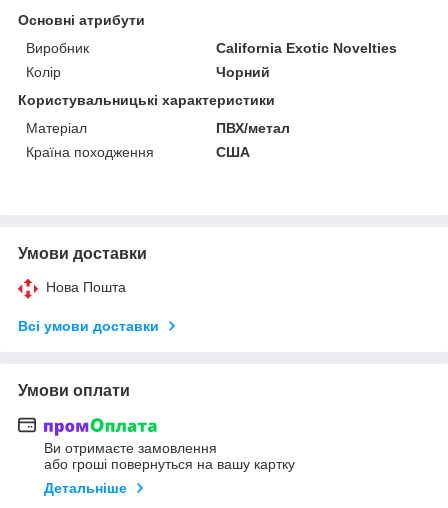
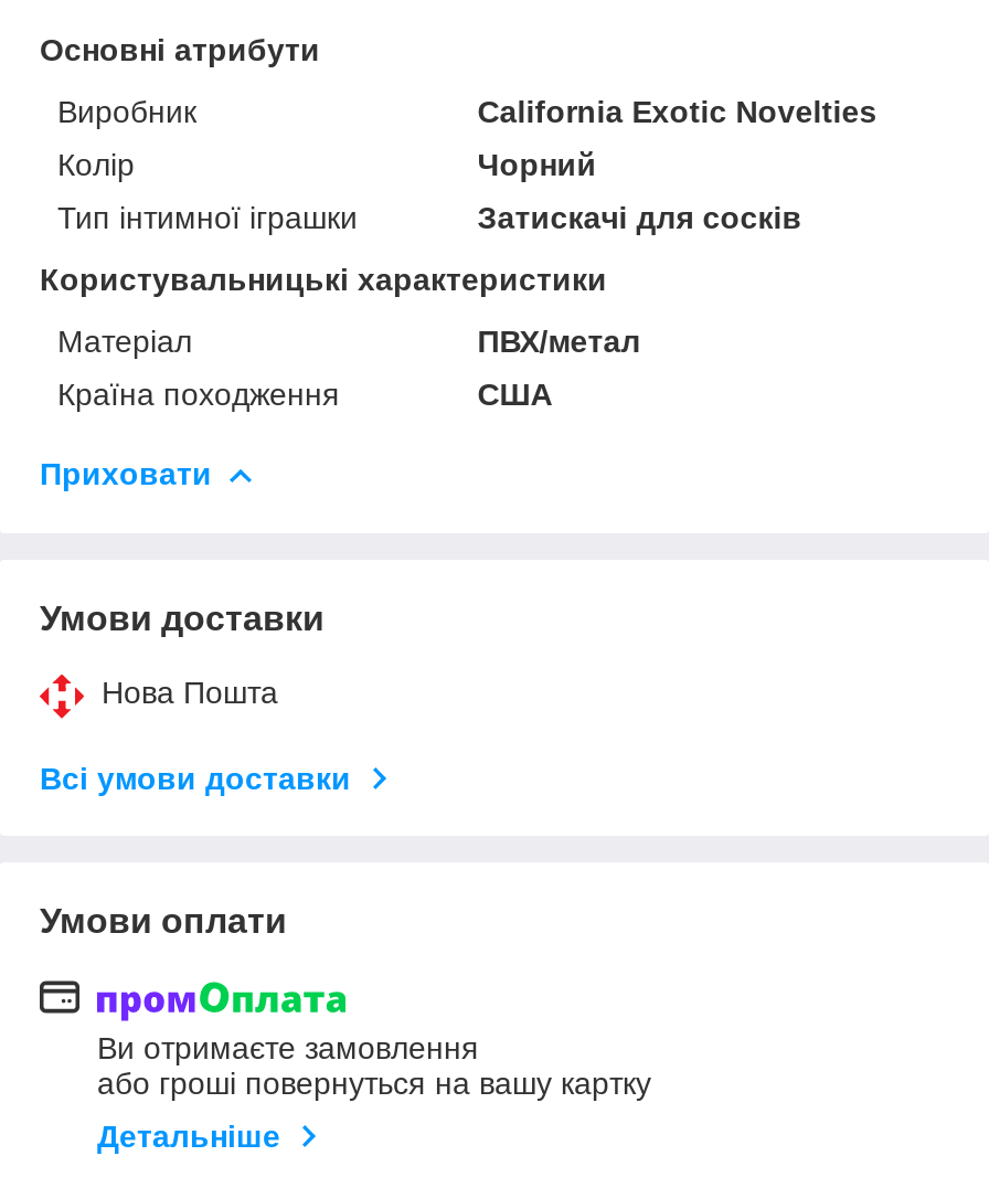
+ Тип інтимної іграшки
+ Затискачі для сосків

+ Приховати
